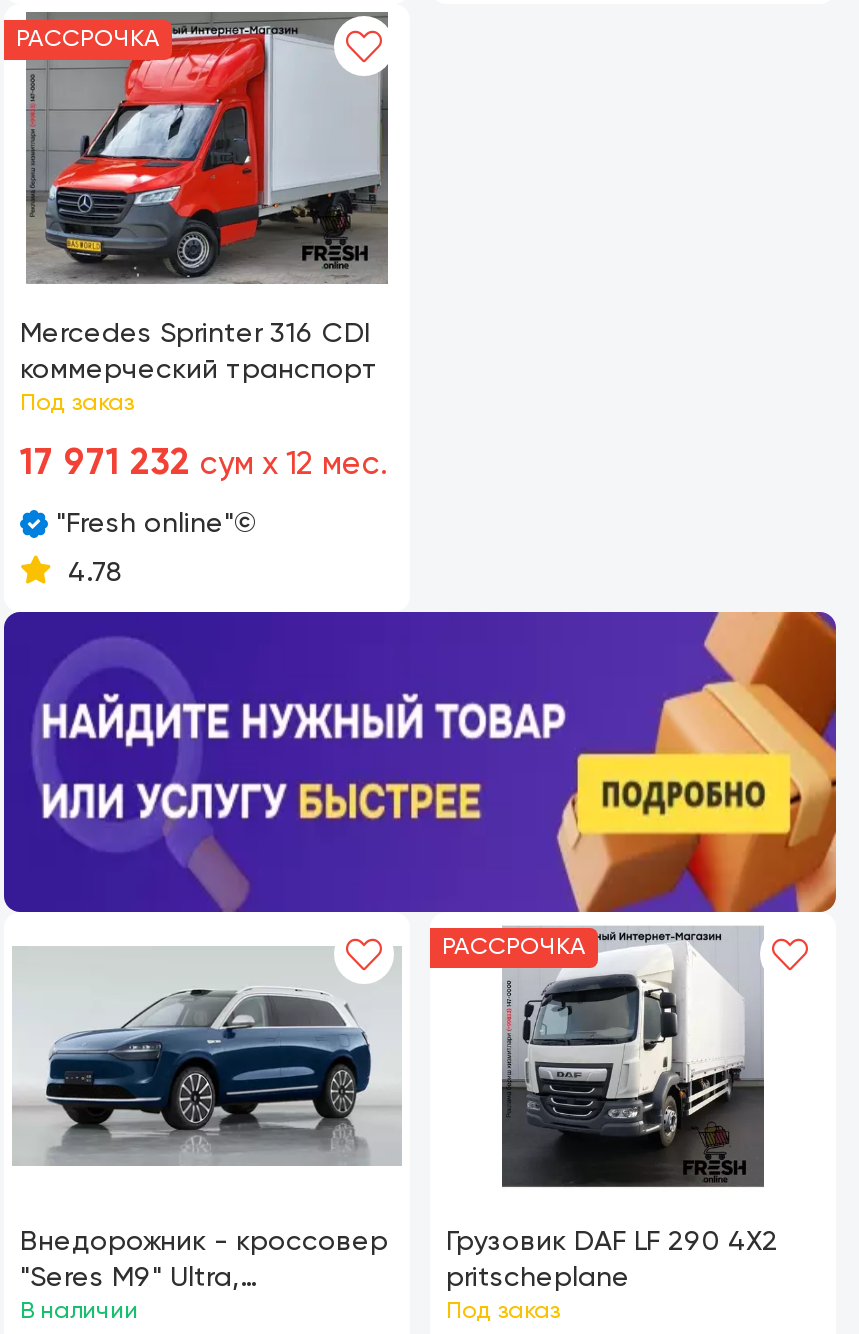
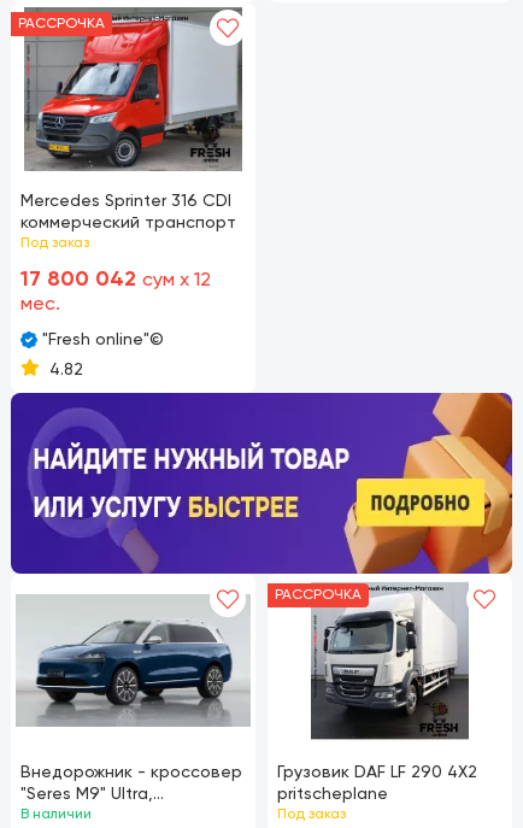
- 17 971 232 сум x 12 мес.
+ 17 800 042 сум x 12
+ мес.

- 4.78
+ 4.82
